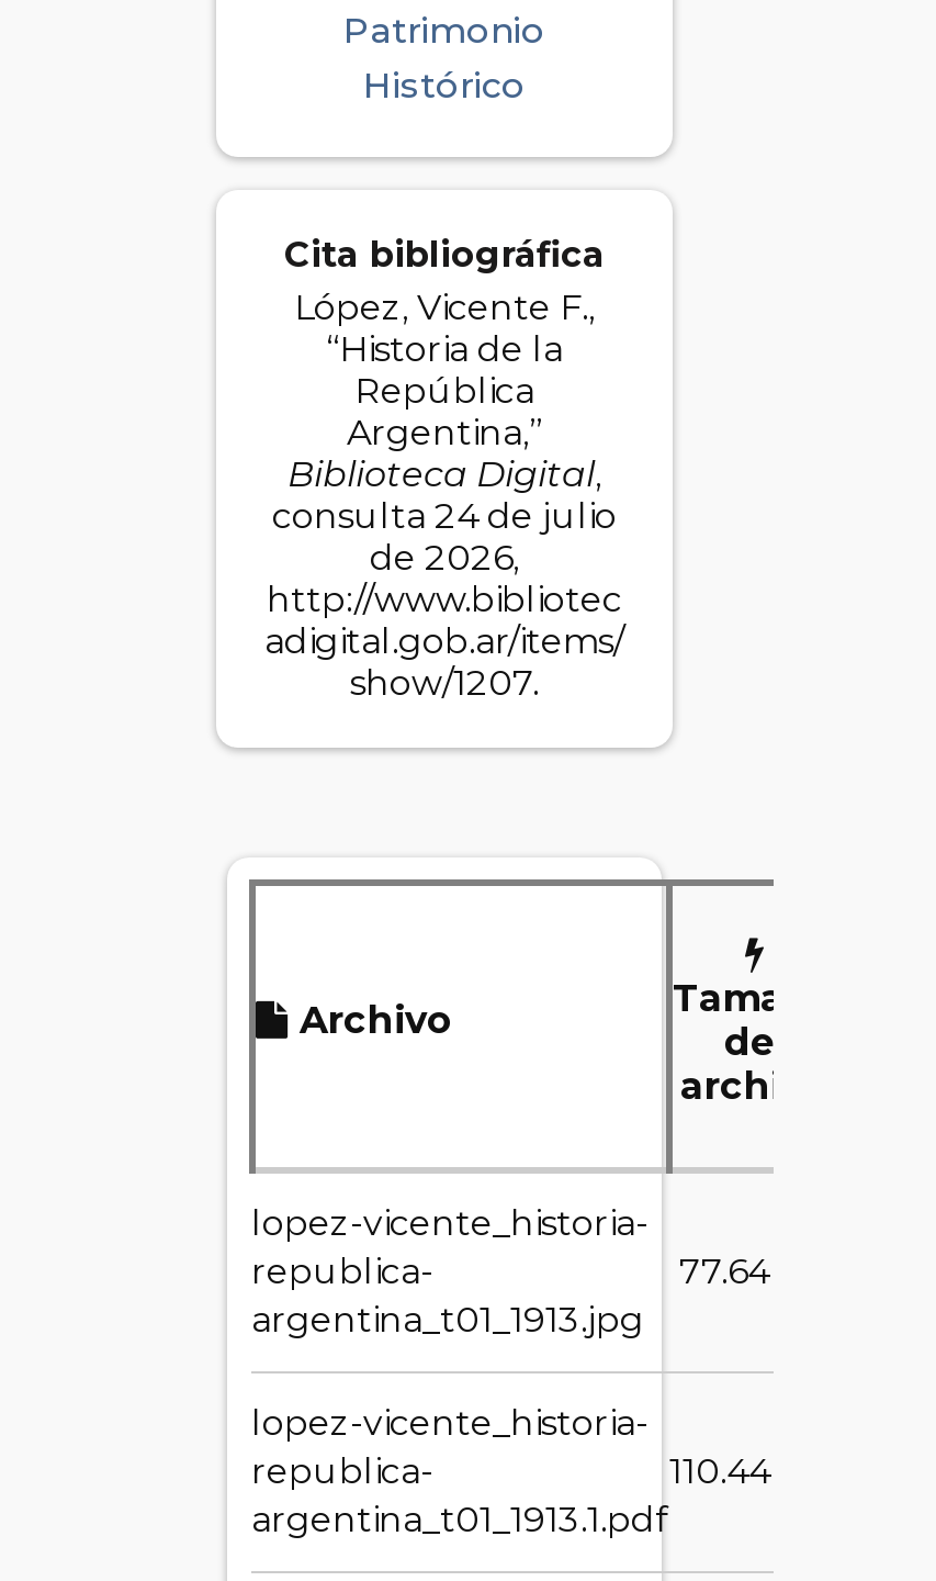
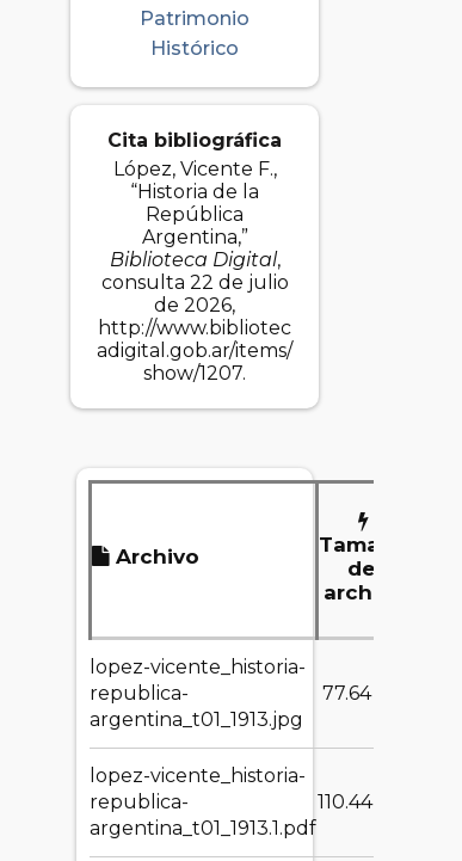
- consulta 24 de julio
+ consulta 22 de julio
